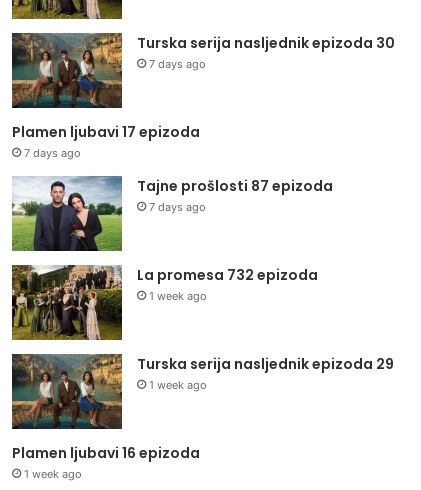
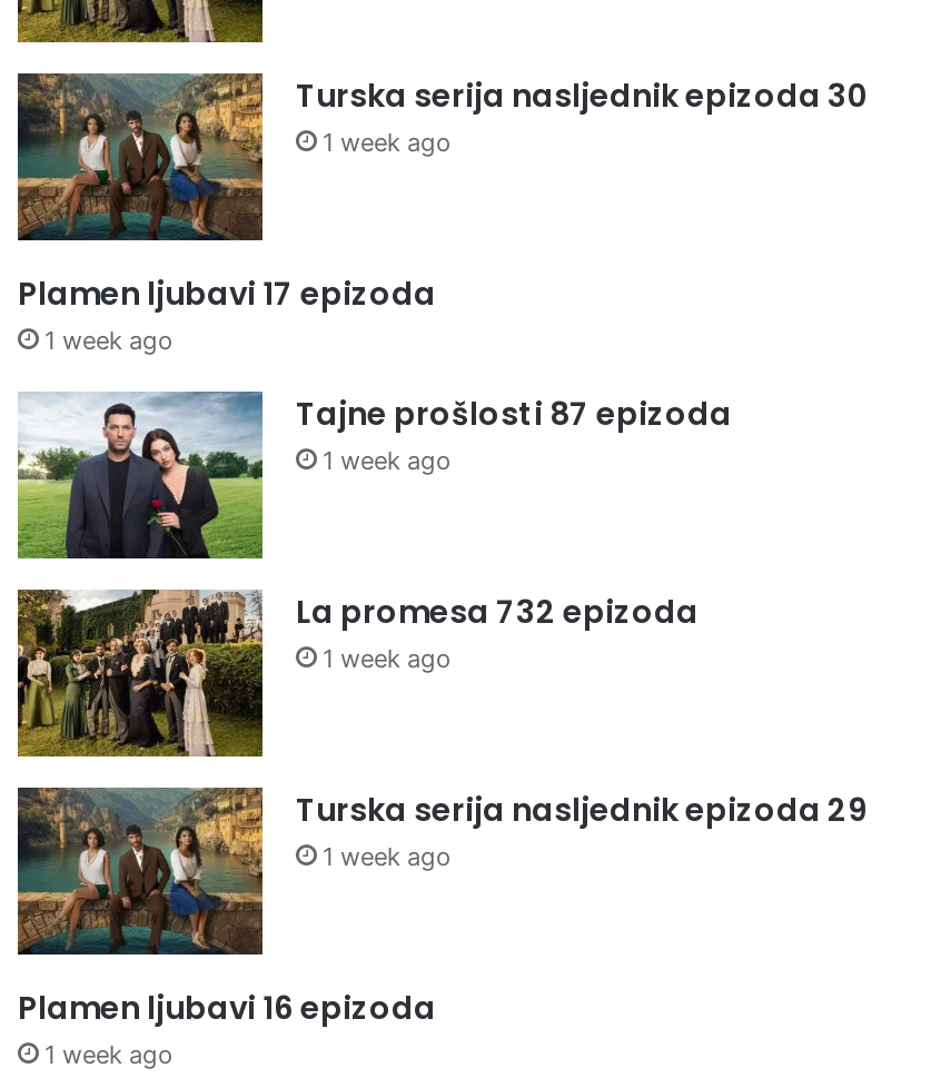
- 7 days ago
+ 1 week ago

- 7 days ago
+ 1 week ago

- 7 days ago
+ 1 week ago
